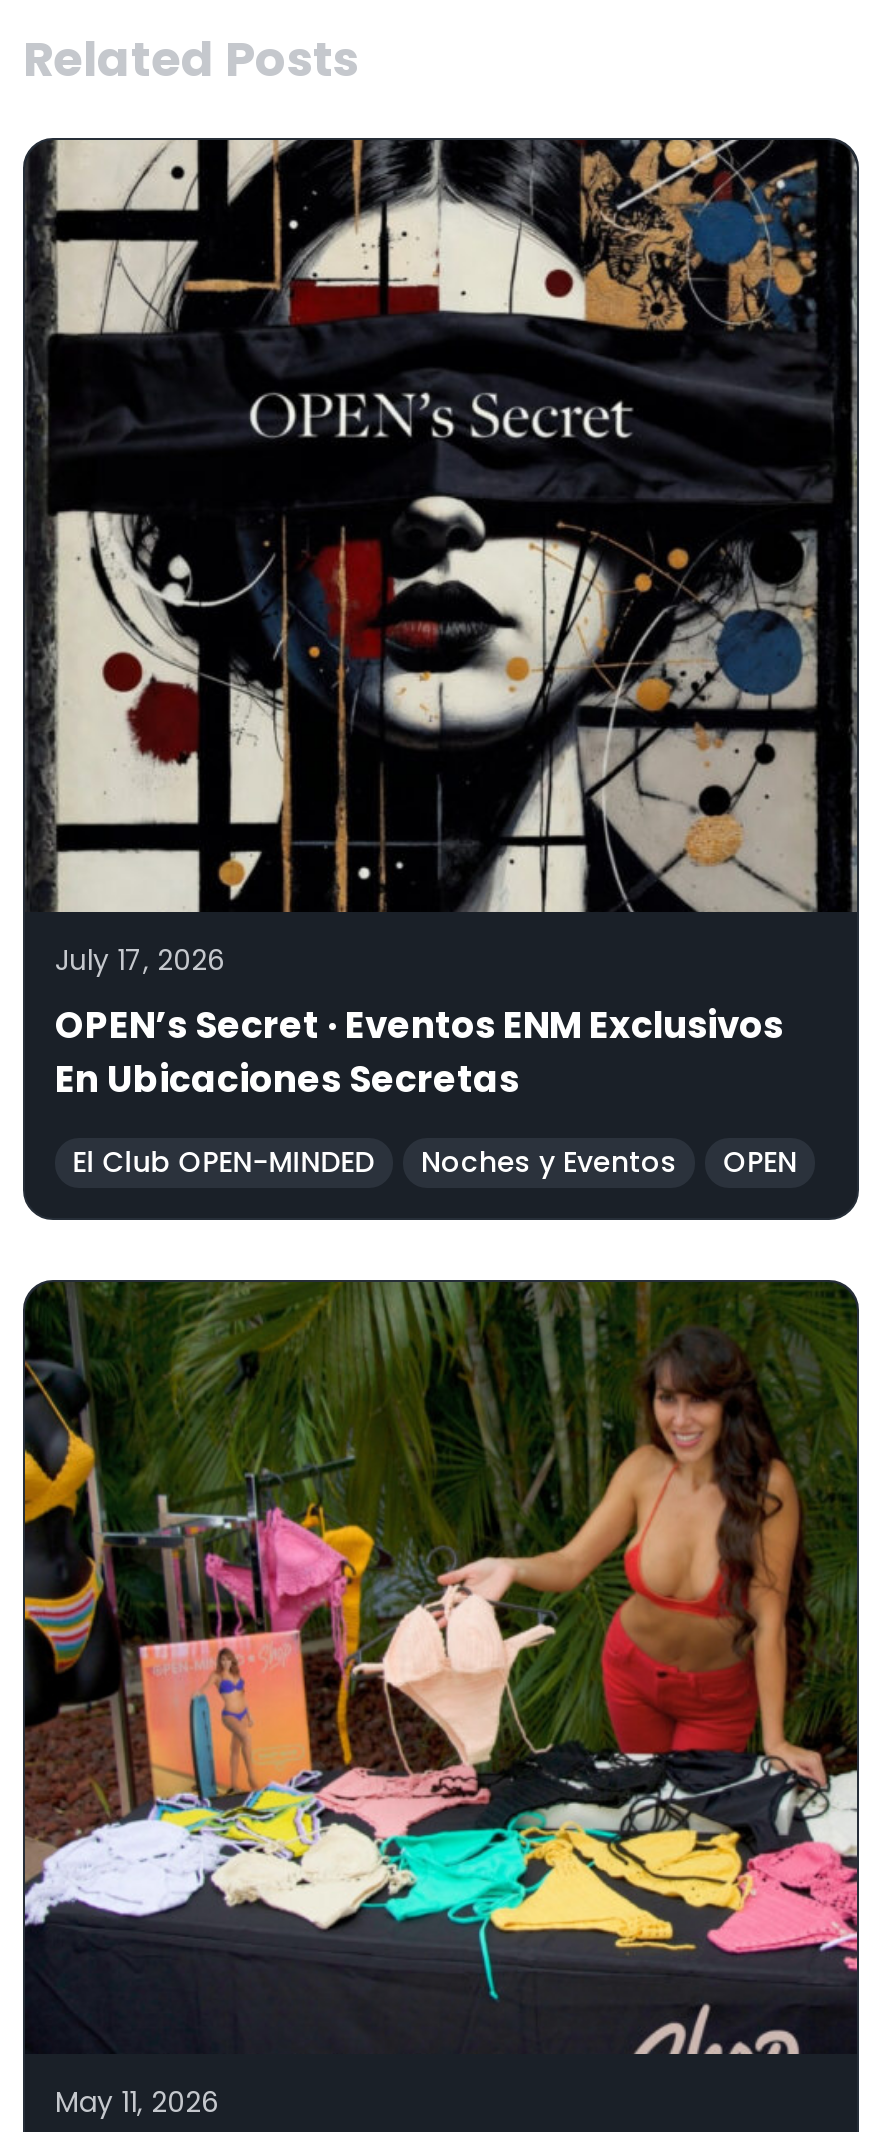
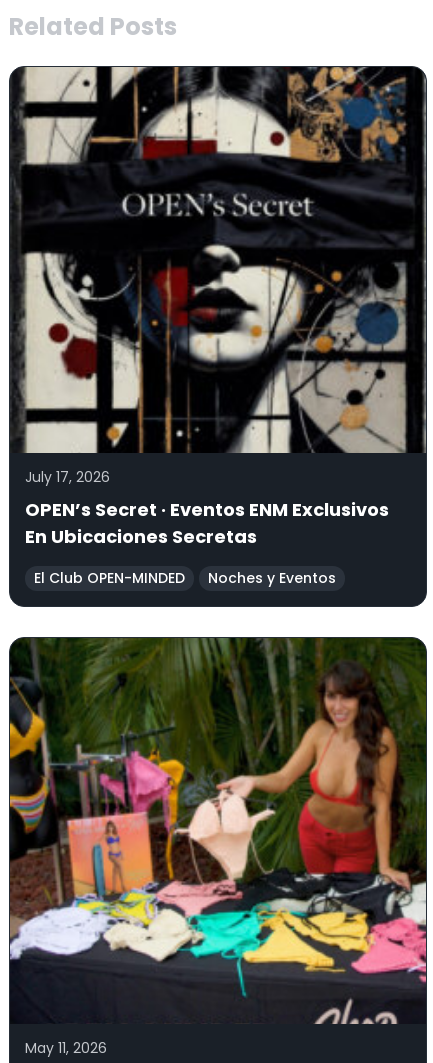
- OPEN
